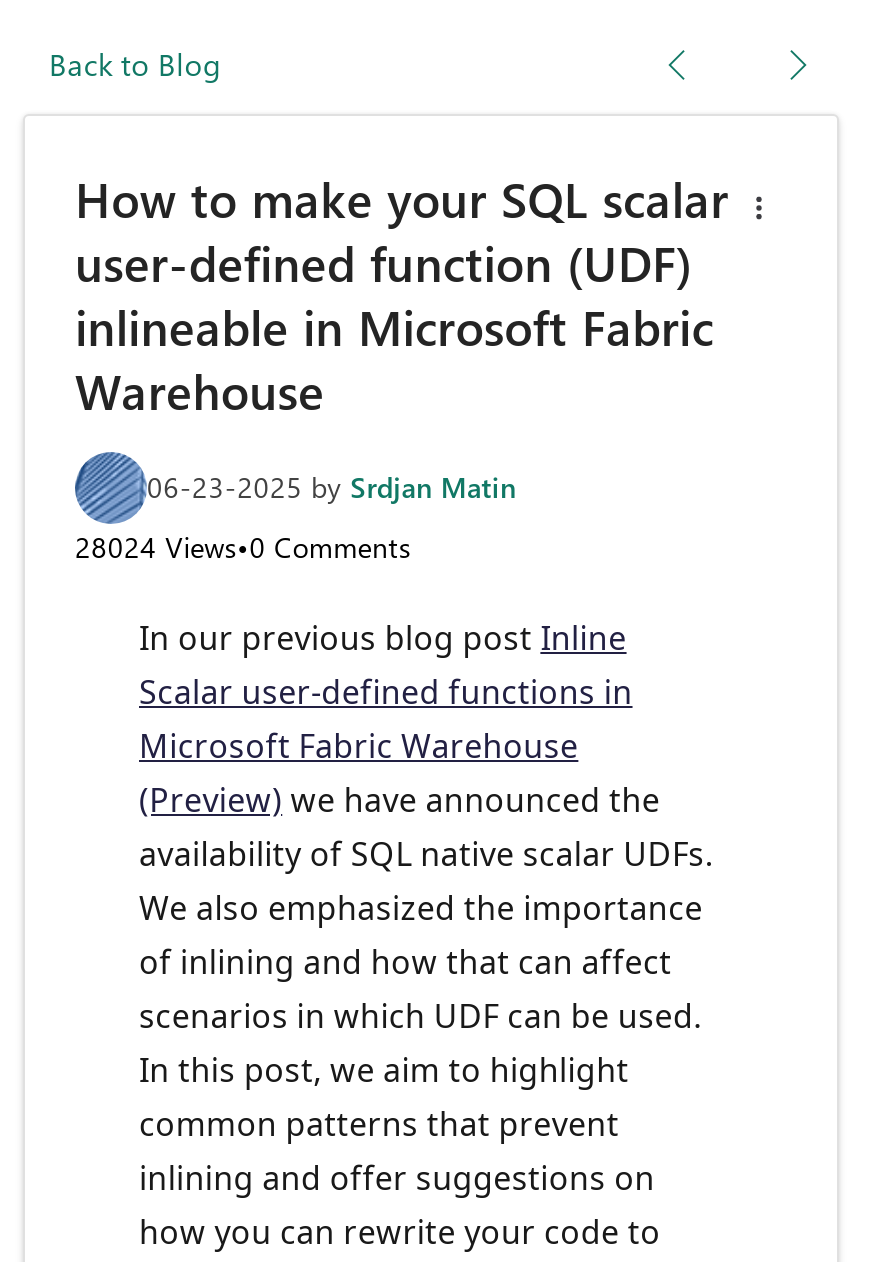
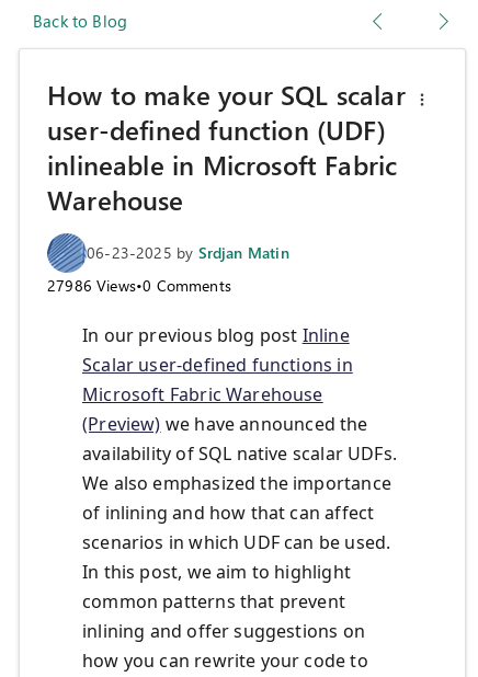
- 28024 Views•0 Comments
+ 27986 Views•0 Comments
